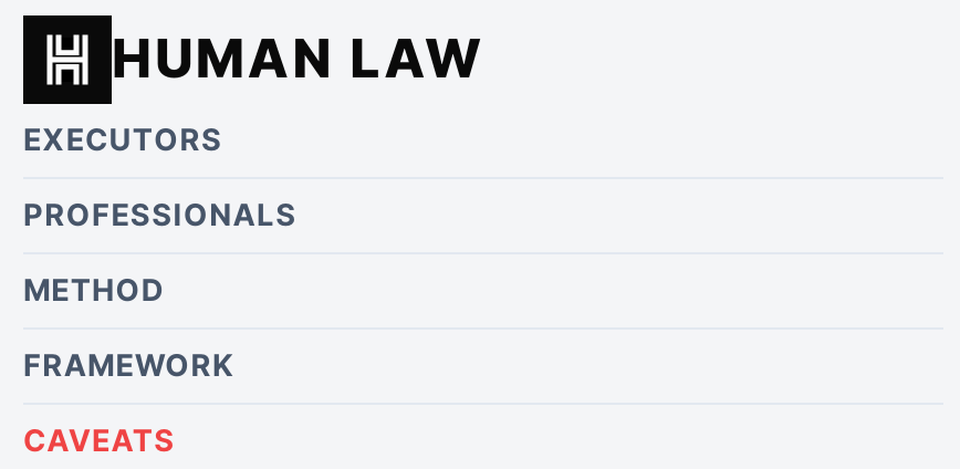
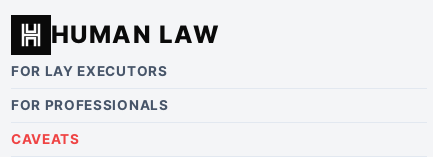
- EXECUTORS
- PROFESSIONALS
- METHOD
- FRAMEWORK
+ FOR LAY EXECUTORS
+ FOR PROFESSIONALS
